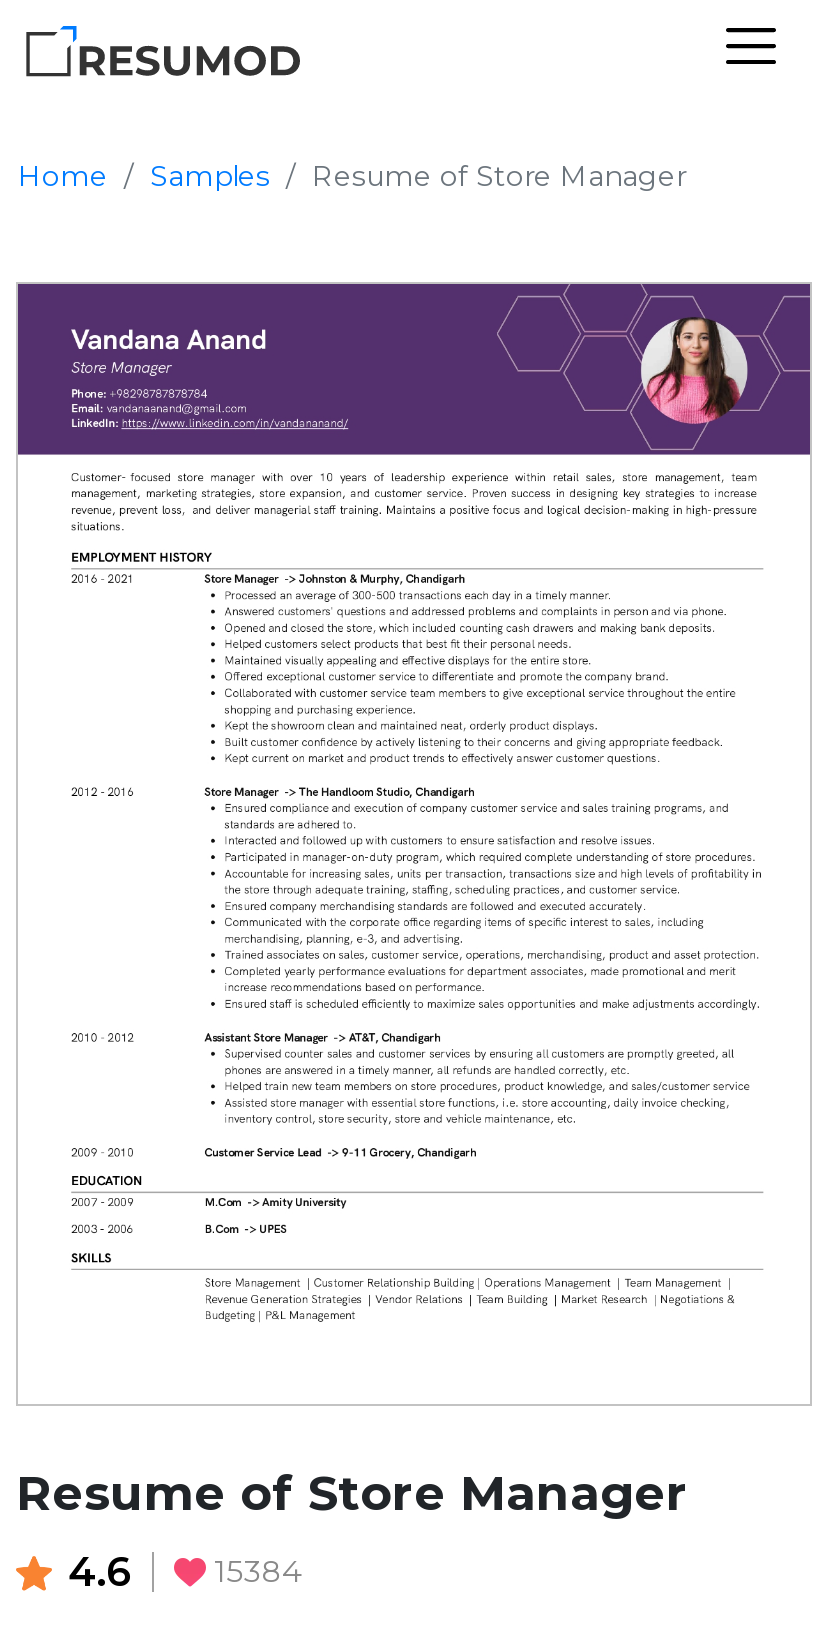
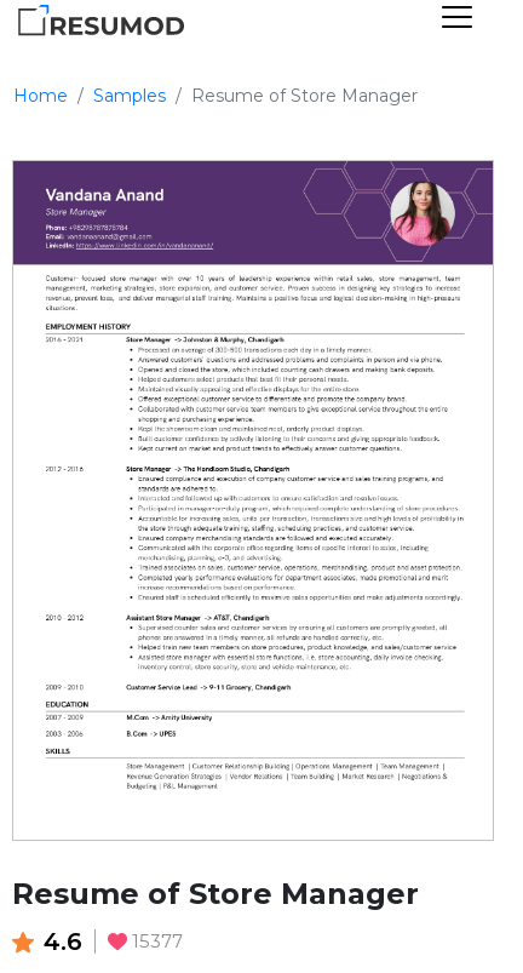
- 15384
+ 15377
